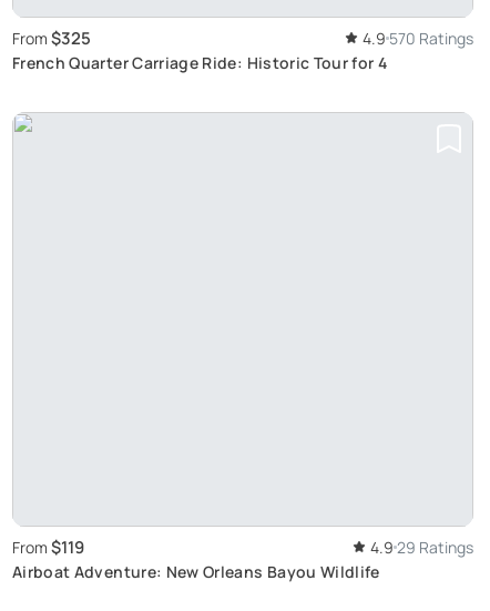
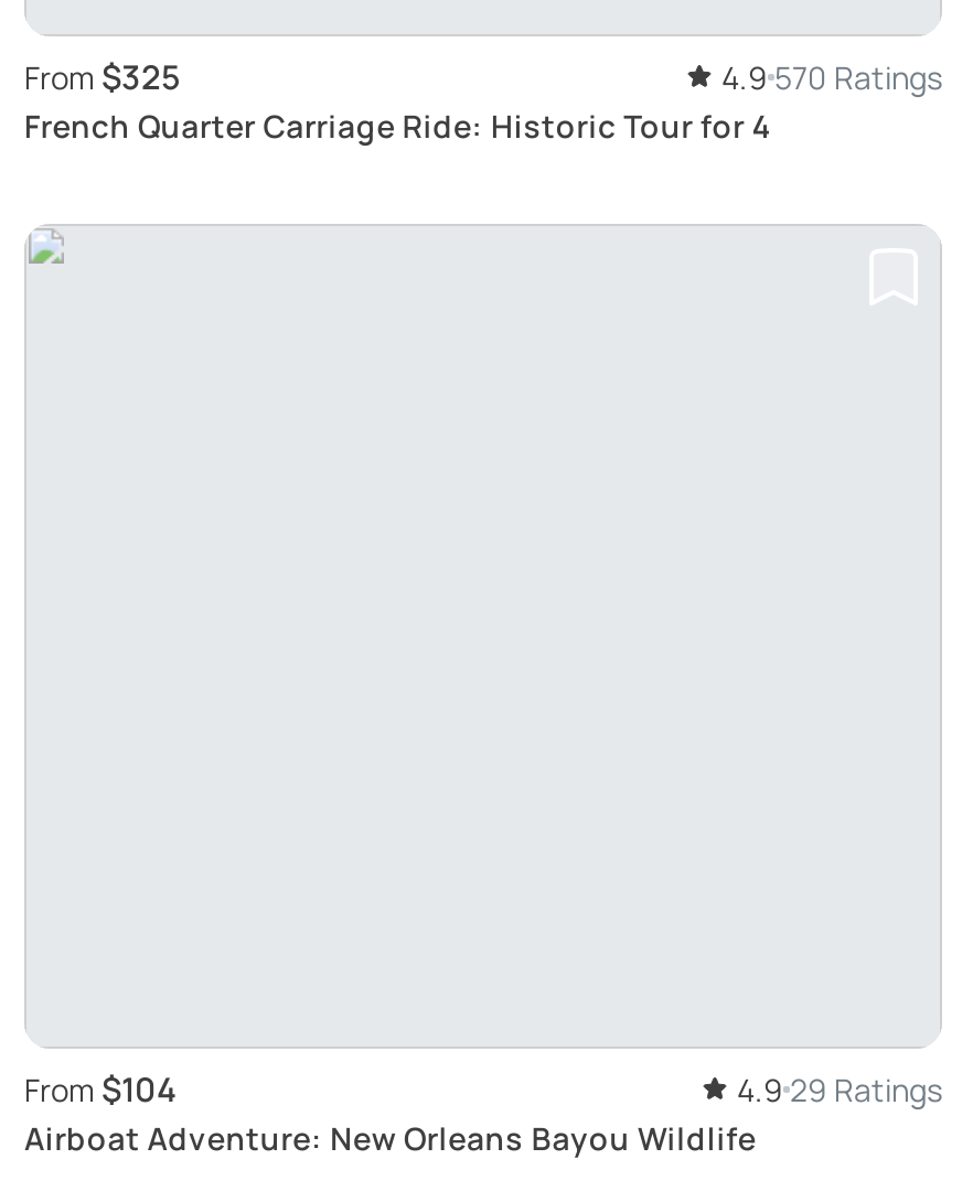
- From $119
+ From $104
